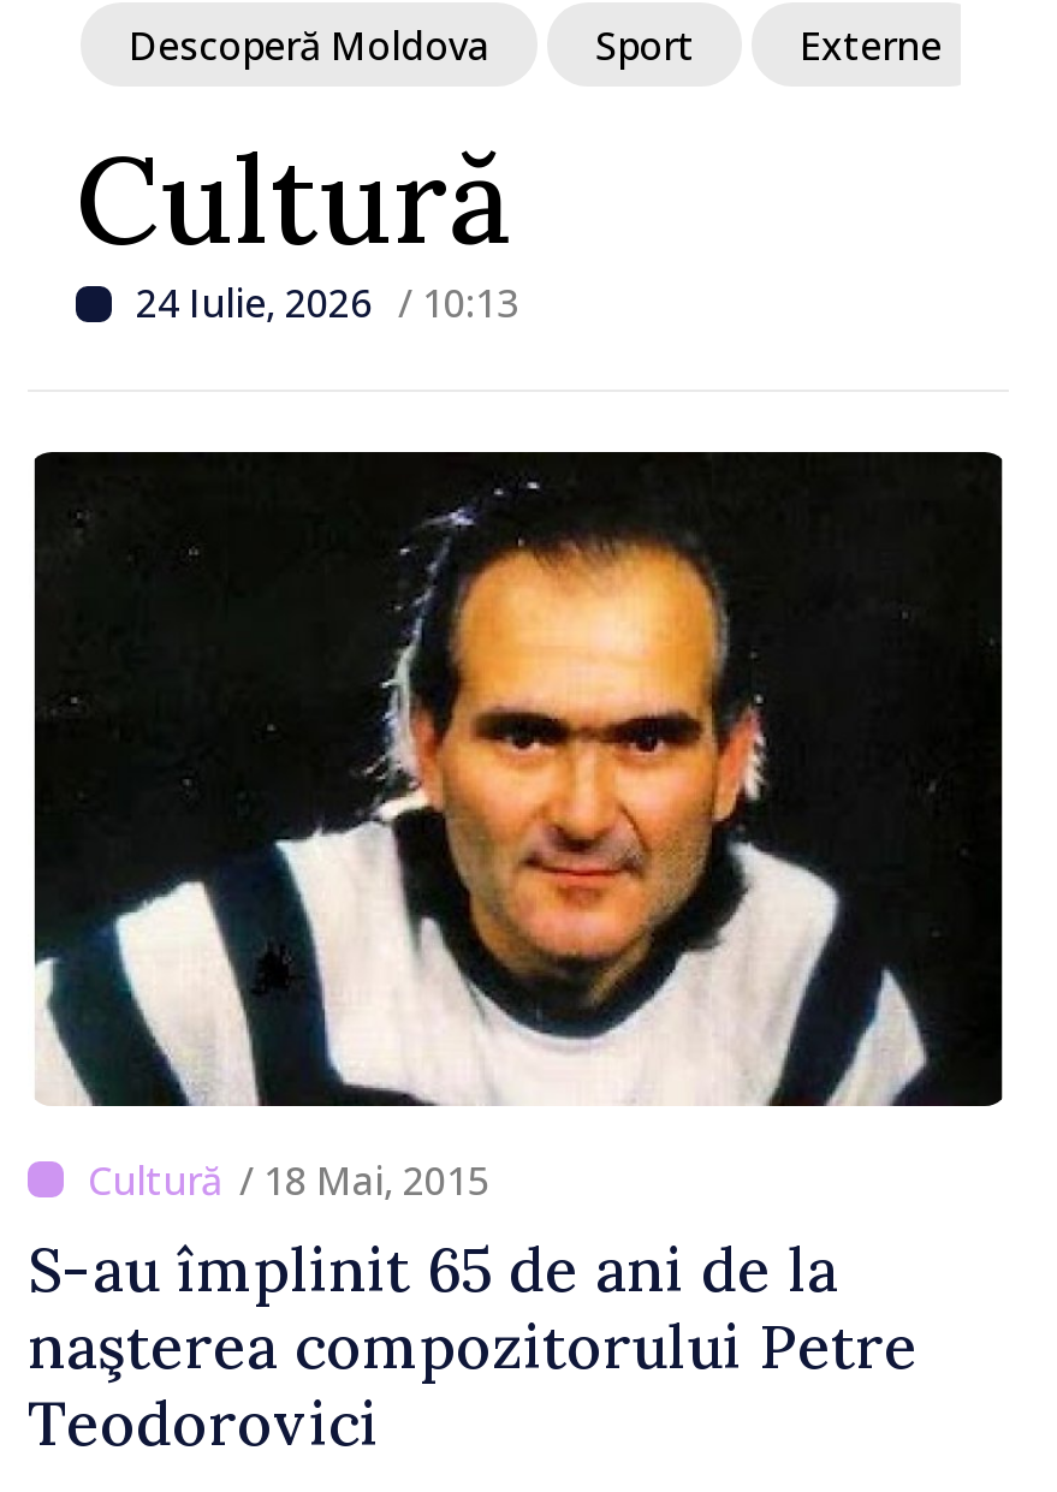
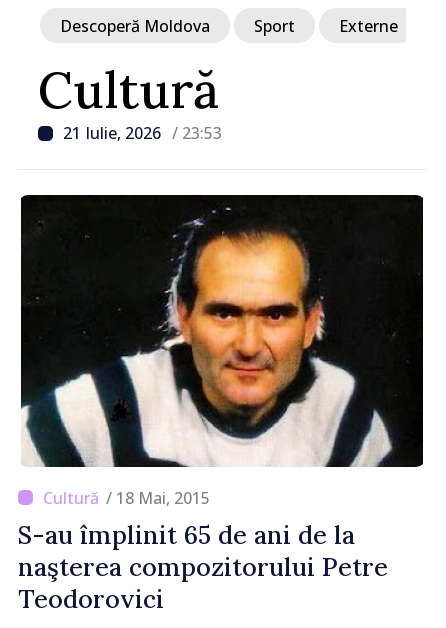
- 24 Iulie, 2026 / 10:13
+ 21 Iulie, 2026 / 23:53
